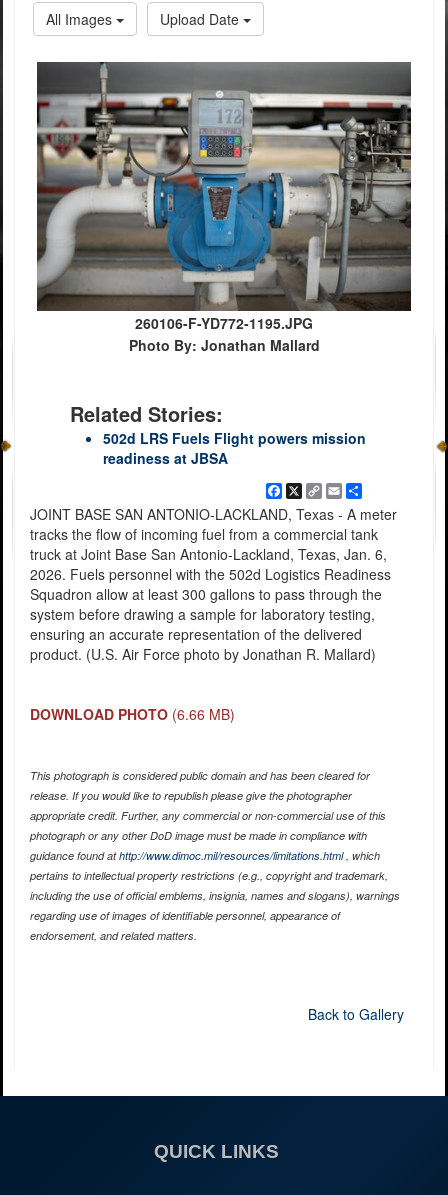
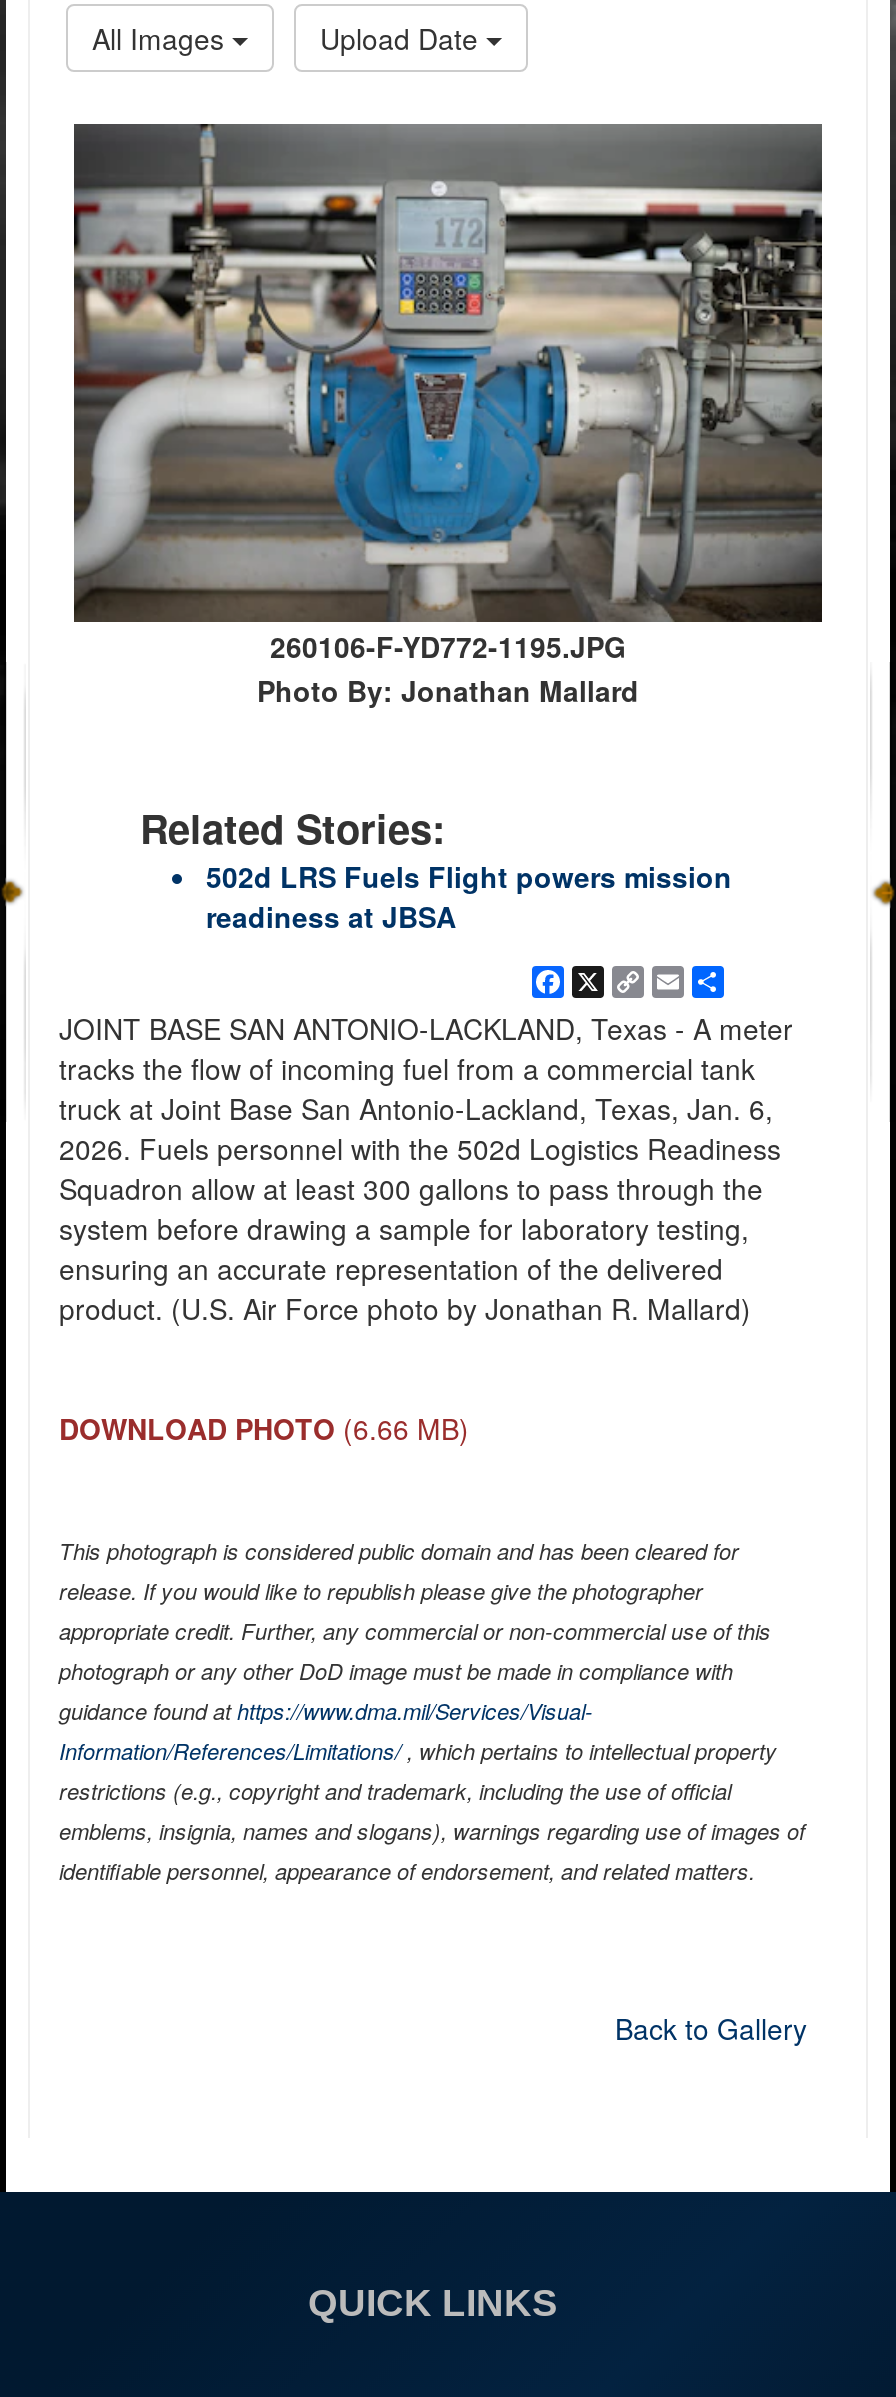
- guidance found athttp://www.dimoc.mil/resources/limitations.html, which
- pertains to intellectual property restrictions (e.g., copyright and trademark,
- including the use of official emblems, insignia, names and slogans), warnings
- regarding use of images of identifiable personnel, appearance of
- endorsement, and related matters.
+ guidance found athttps://www.dma.mil/Services/Visual-
+ Information/References/Limitations/, which pertains to intellectual property
+ restrictions (e.g., copyright and trademark, including the use of official
+ emblems, insignia, names and slogans), warnings regarding use of images of
+ identifiable personnel, appearance of endorsement, and related matters.
